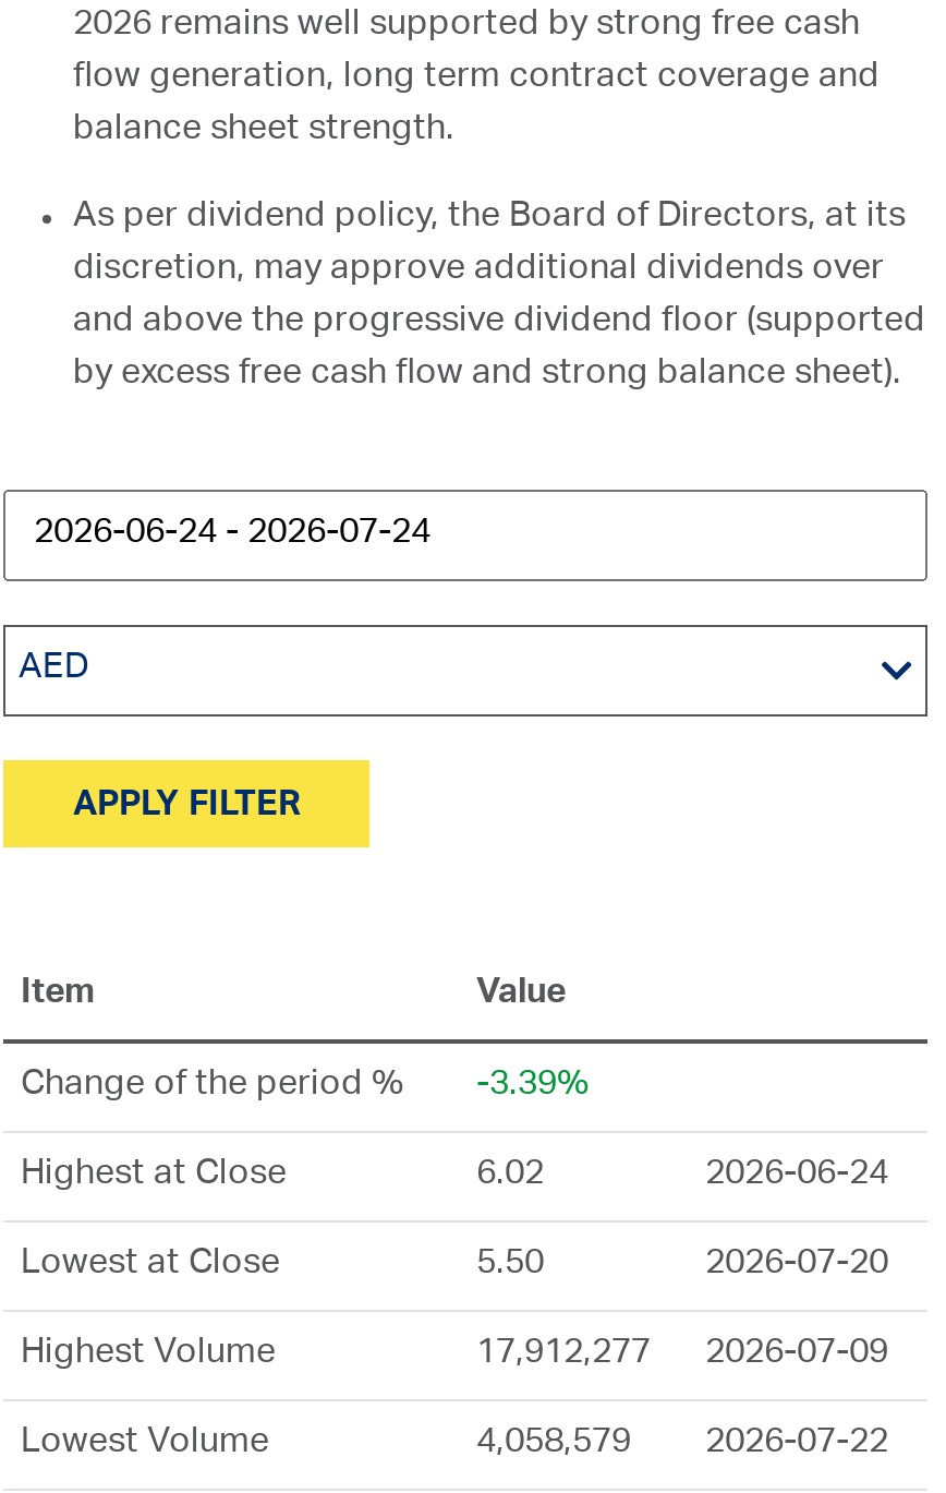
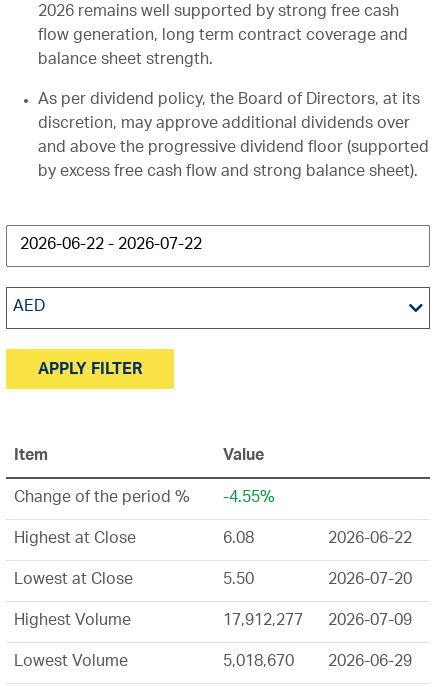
- -3.39%
+ -4.55%

- 6.02
+ 6.08

- 2026-06-24
+ 2026-06-22

- 4,058,579
+ 5,018,670

- 2026-07-22
+ 2026-06-29
